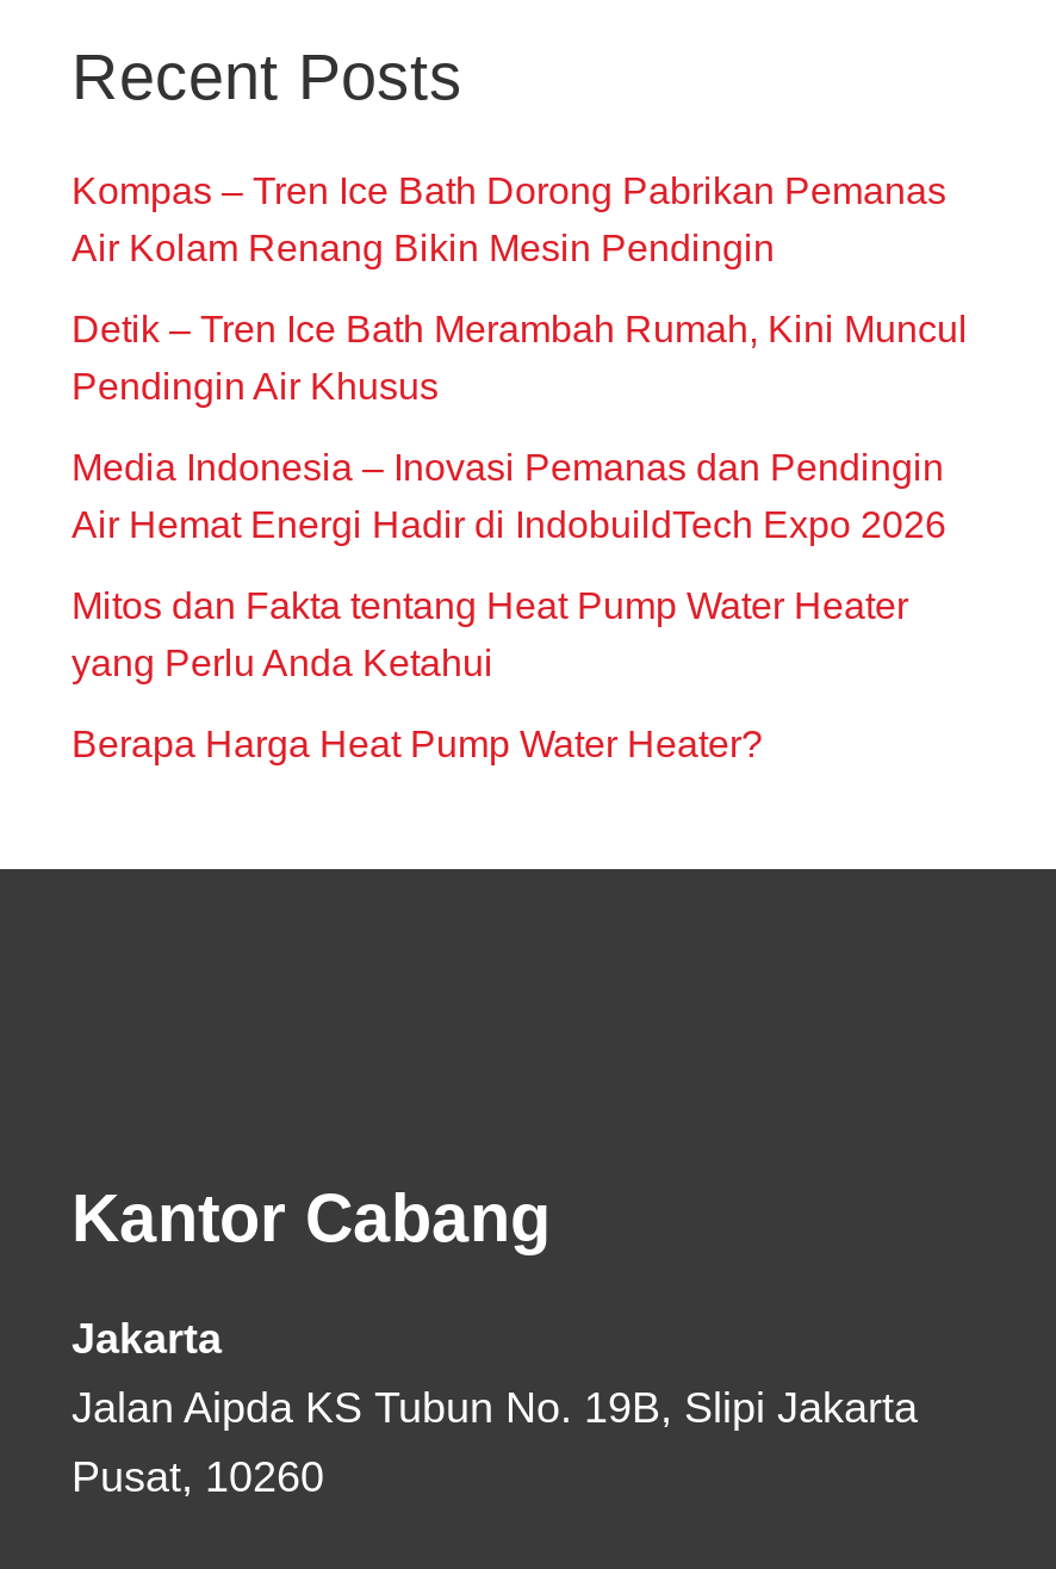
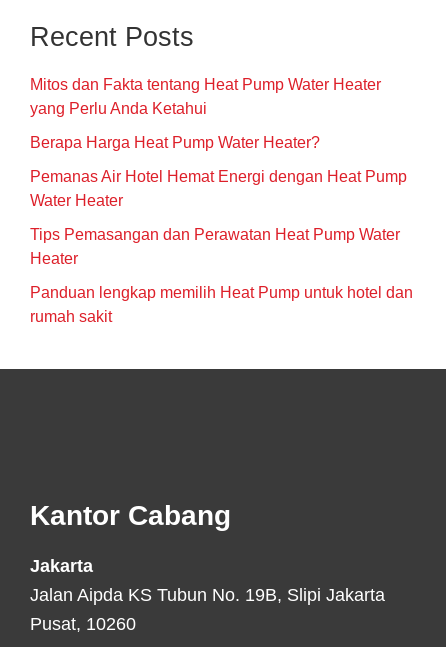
- Kompas – Tren Ice Bath Dorong Pabrikan Pemanas
- Air Kolam Renang Bikin Mesin Pendingin
- Detik – Tren Ice Bath Merambah Rumah, Kini Muncul
- Pendingin Air Khusus
- Media Indonesia – Inovasi Pemanas dan Pendingin
- Air Hemat Energi Hadir di IndobuildTech Expo 2026

moved up: Mitos dan Fakta tentang Heat Pump Water Heater | yang Perlu Anda Ketahui | Berapa Harga Heat Pump Water Heater?

+ Pemanas Air Hotel Hemat Energi dengan Heat Pump
+ Water Heater
+ Tips Pemasangan dan Perawatan Heat Pump Water
+ Heater
+ Panduan lengkap memilih Heat Pump untuk hotel dan
+ rumah sakit
